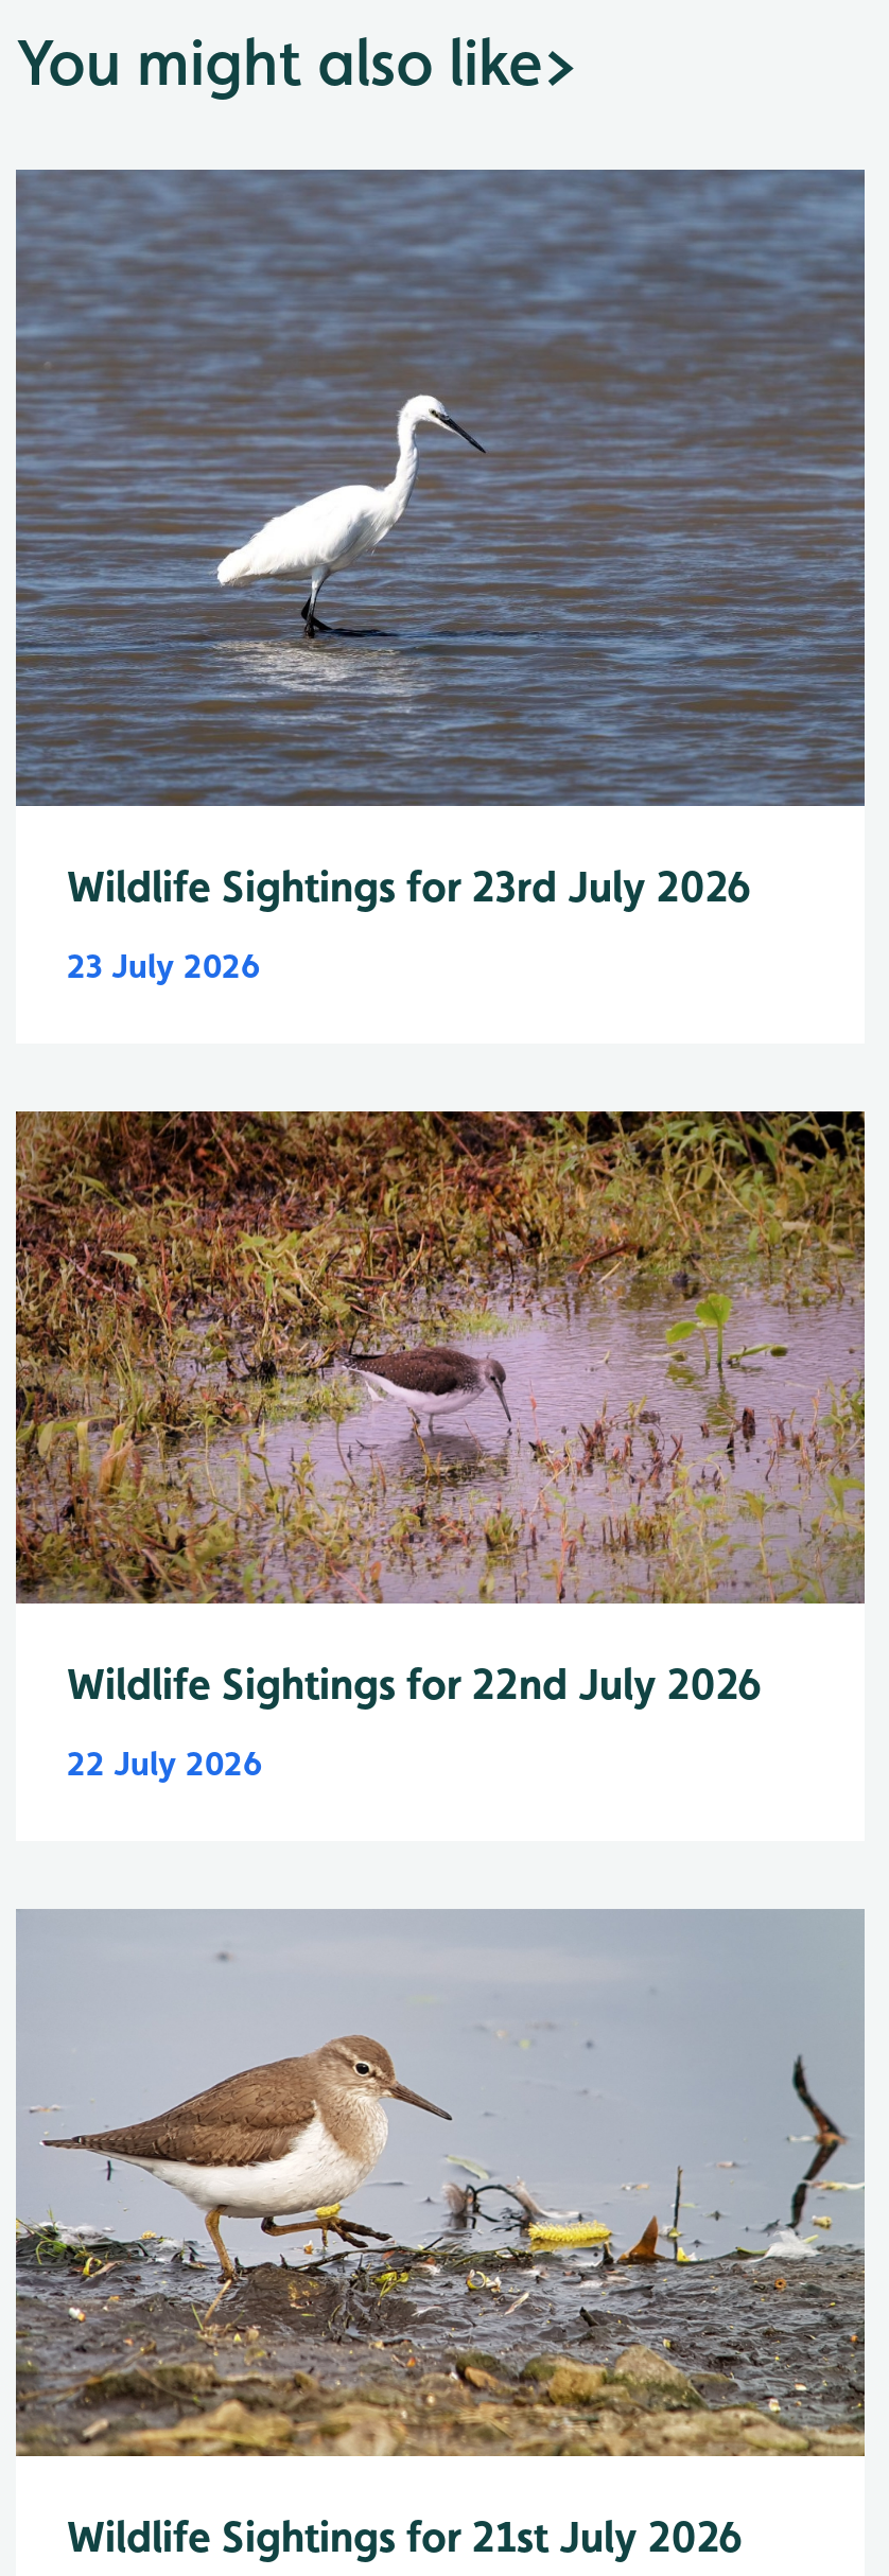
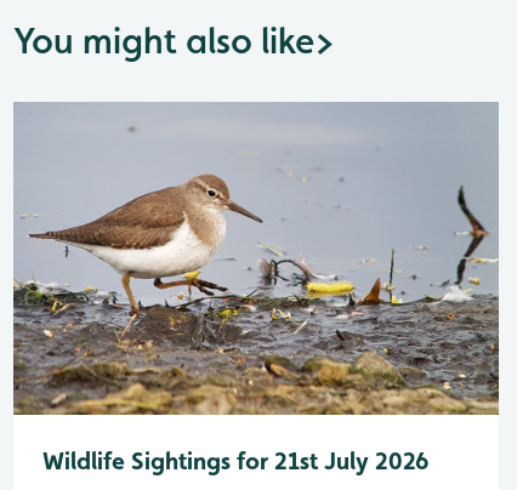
- [image]
- Wildlife Sightings for 23rd July 2026
- 23 July 2026

- [image]
- Wildlife Sightings for 22nd July 2026
- 22 July 2026
